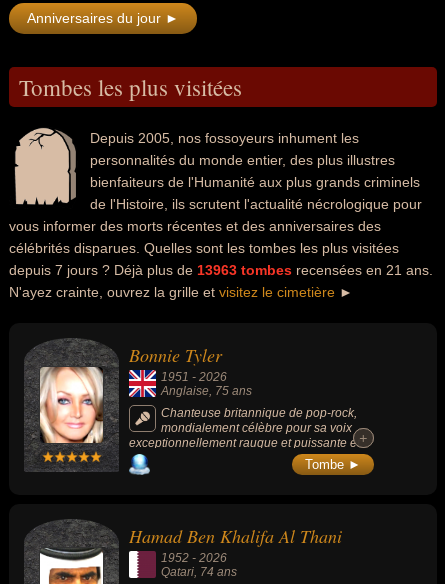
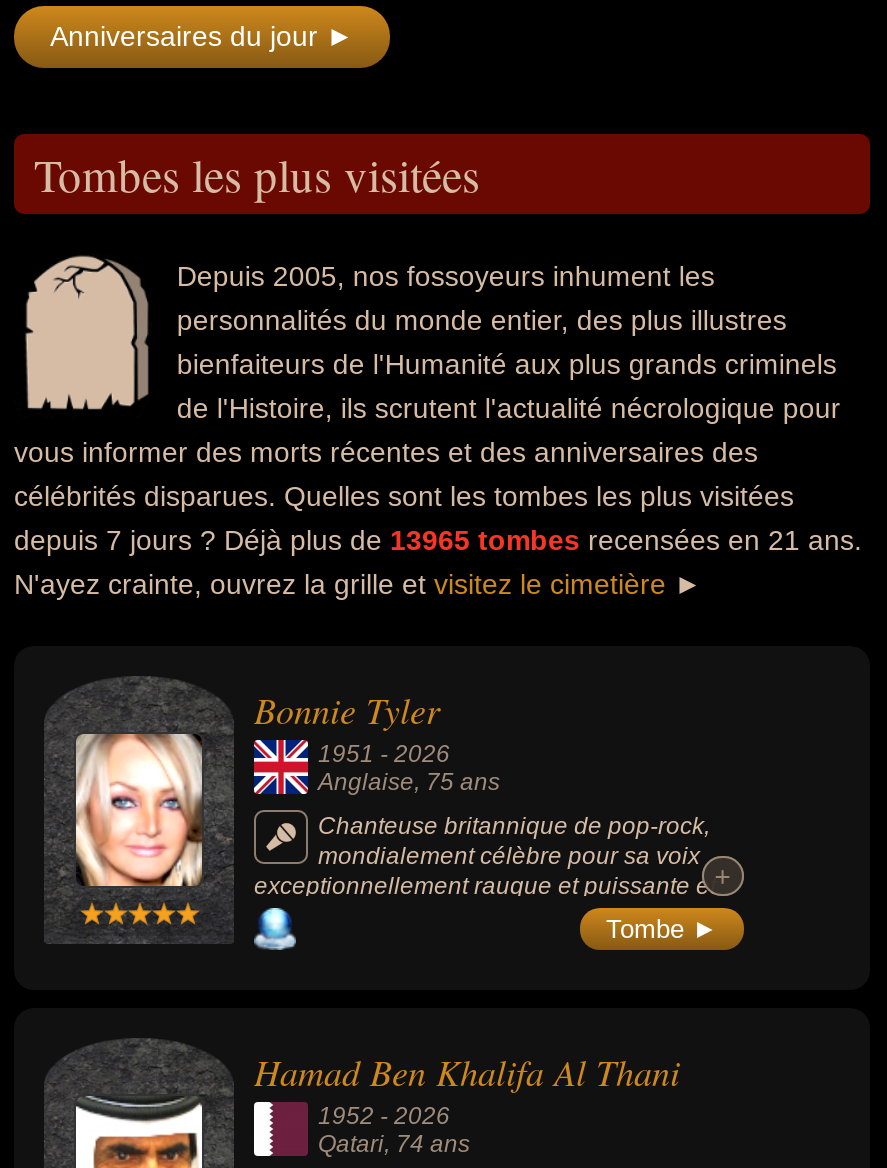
- depuis 7 jours ? Déjà plus de 13963 tombes recensées en 21 ans.
+ depuis 7 jours ? Déjà plus de 13965 tombes recensées en 21 ans.
